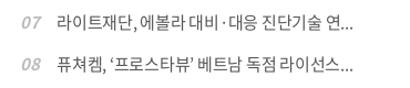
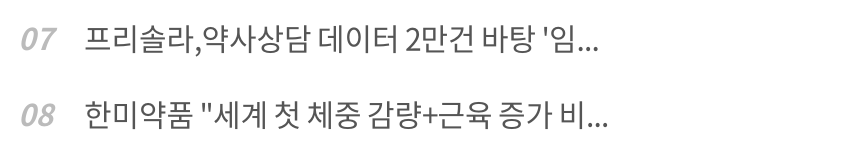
- 라이트재단, 에볼라 대비·대응 진단기술 연...
+ 프리솔라,약사상담 데이터 2만건 바탕 '임...

- 퓨쳐켐, ‘프로스타뷰’ 베트남 독점 라이선스...
+ 한미약품 "세계 첫 체중 감량+근육 증가 비...
